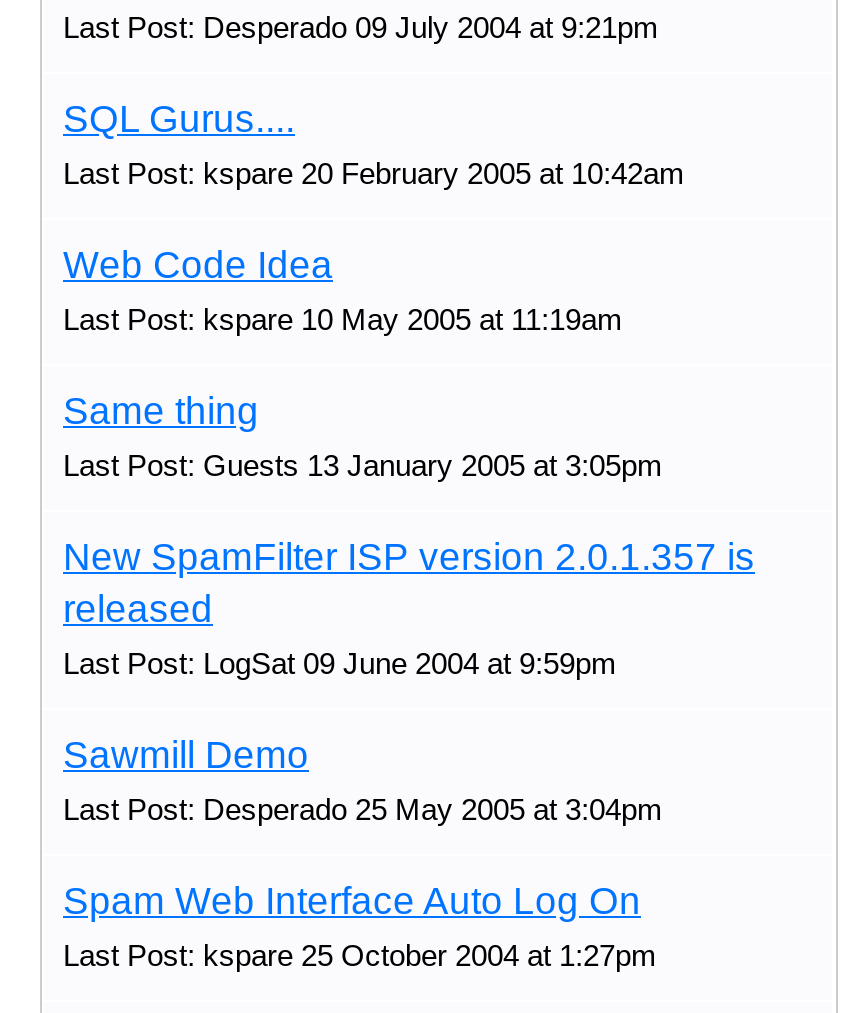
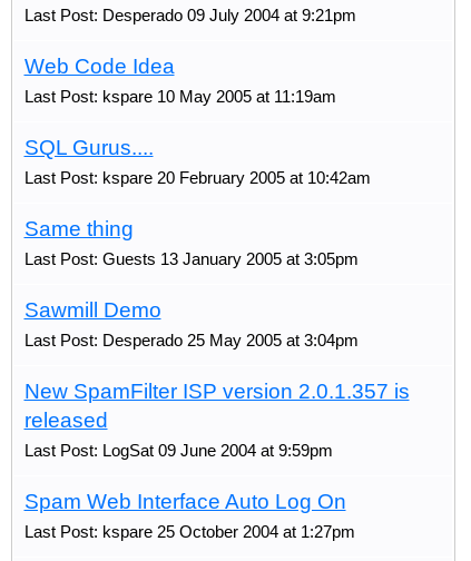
moved down: SQL Gurus.... | Last Post: kspare 20 February 2005 at 10:42am

moved up: Web Code Idea | Last Post: kspare 10 May 2005 at 11:19am

moved down: New SpamFilter ISP version 2.0.1.357 is | released | Last Post: LogSat 09 June 2004 at 9:59pm

moved up: Sawmill Demo | Last Post: Desperado 25 May 2005 at 3:04pm
